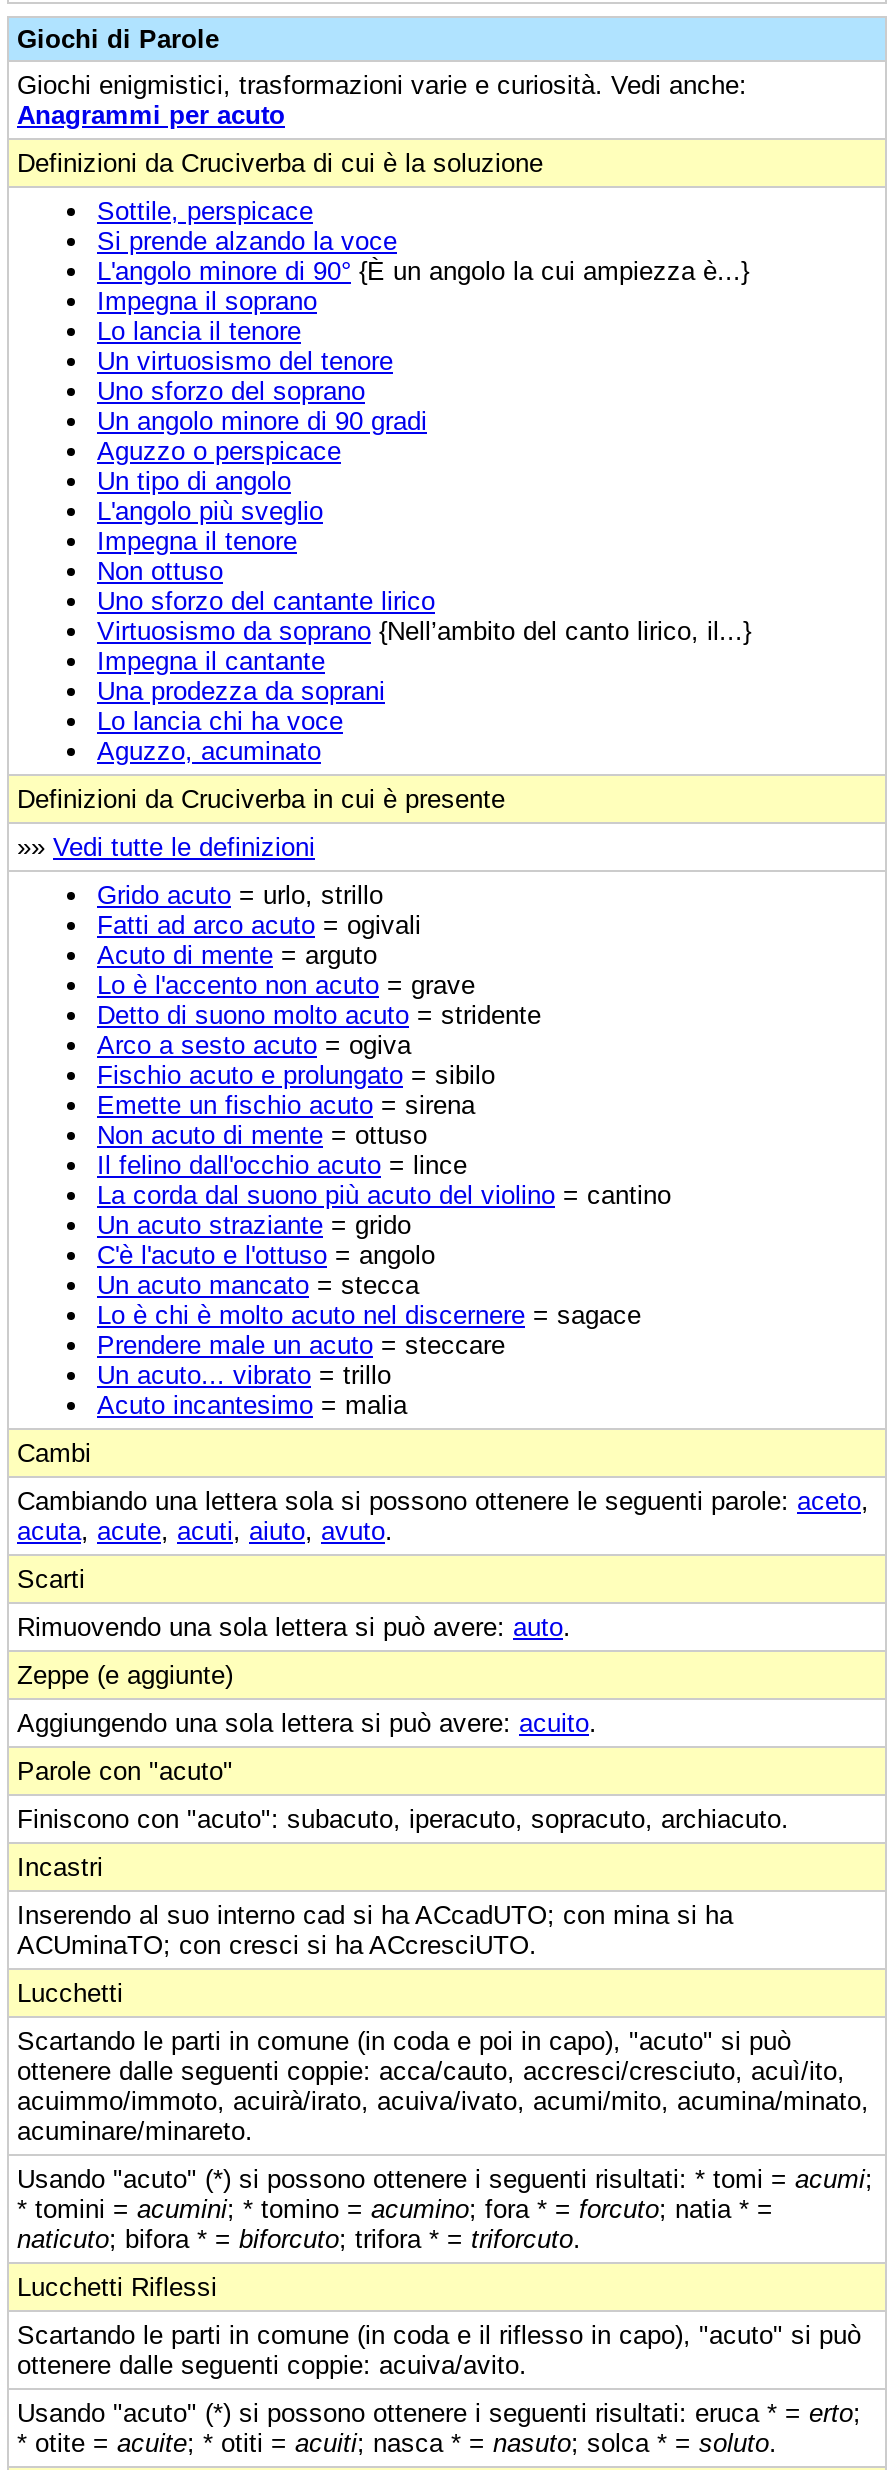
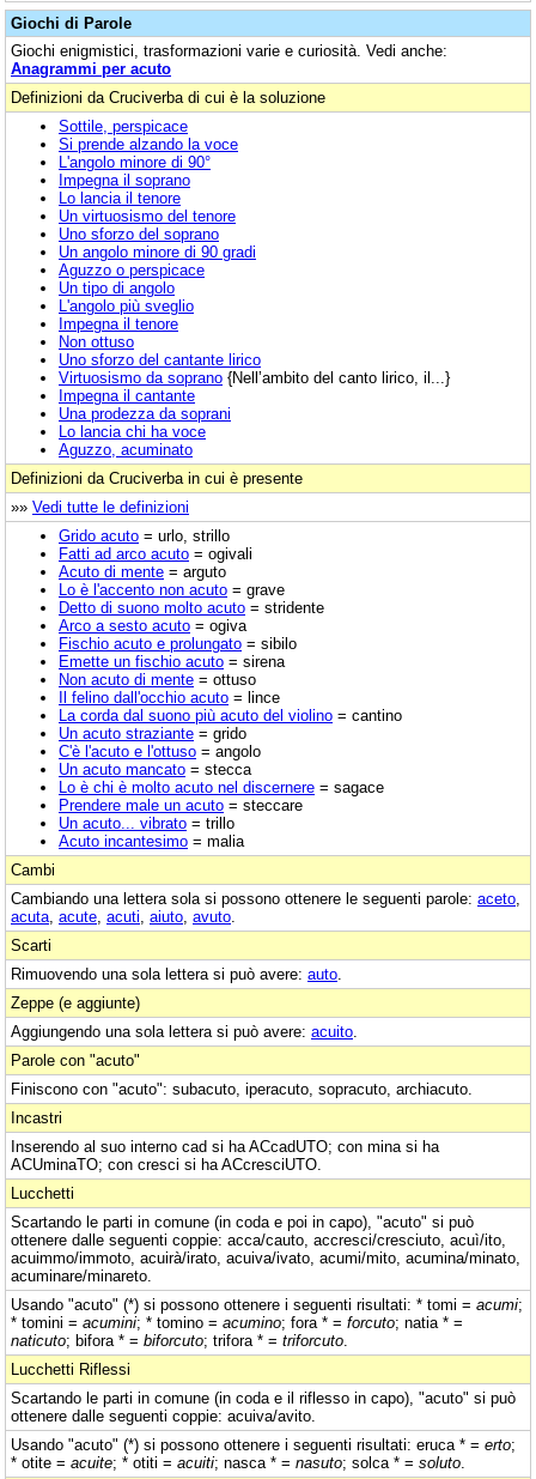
- L'angolo minore di 90°{È un angolo la cui ampiezza è...}
+ L'angolo minore di 90°
